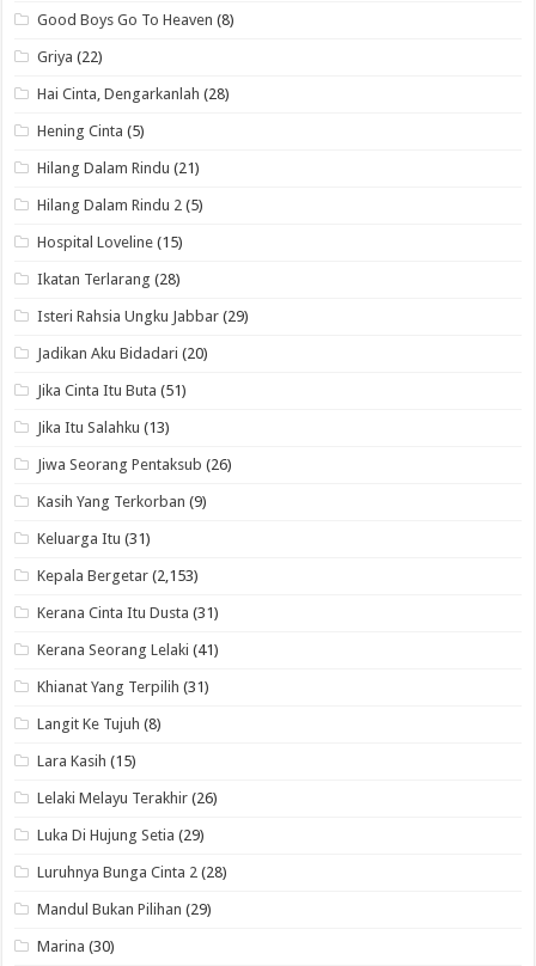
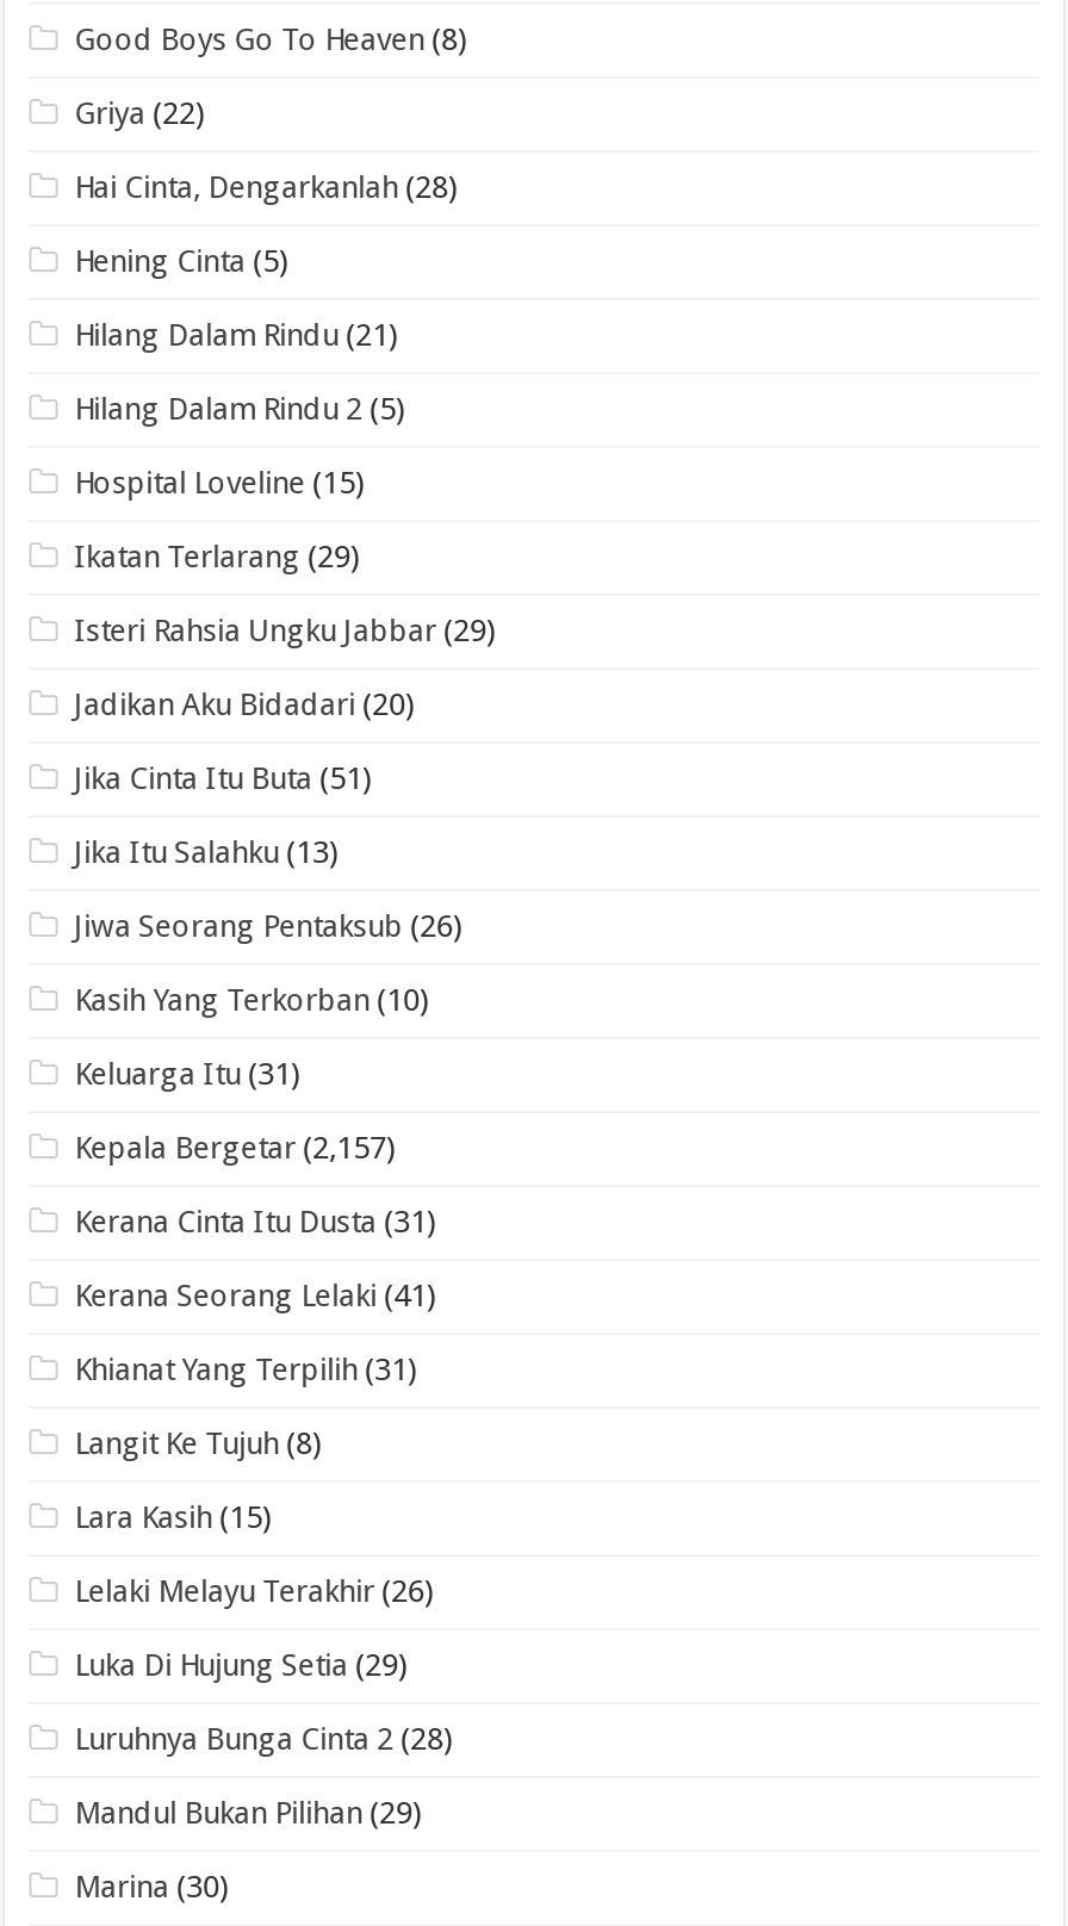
- Ikatan Terlarang (28)
+ Ikatan Terlarang (29)

- Kasih Yang Terkorban (9)
+ Kasih Yang Terkorban (10)

- Kepala Bergetar (2,153)
+ Kepala Bergetar (2,157)
